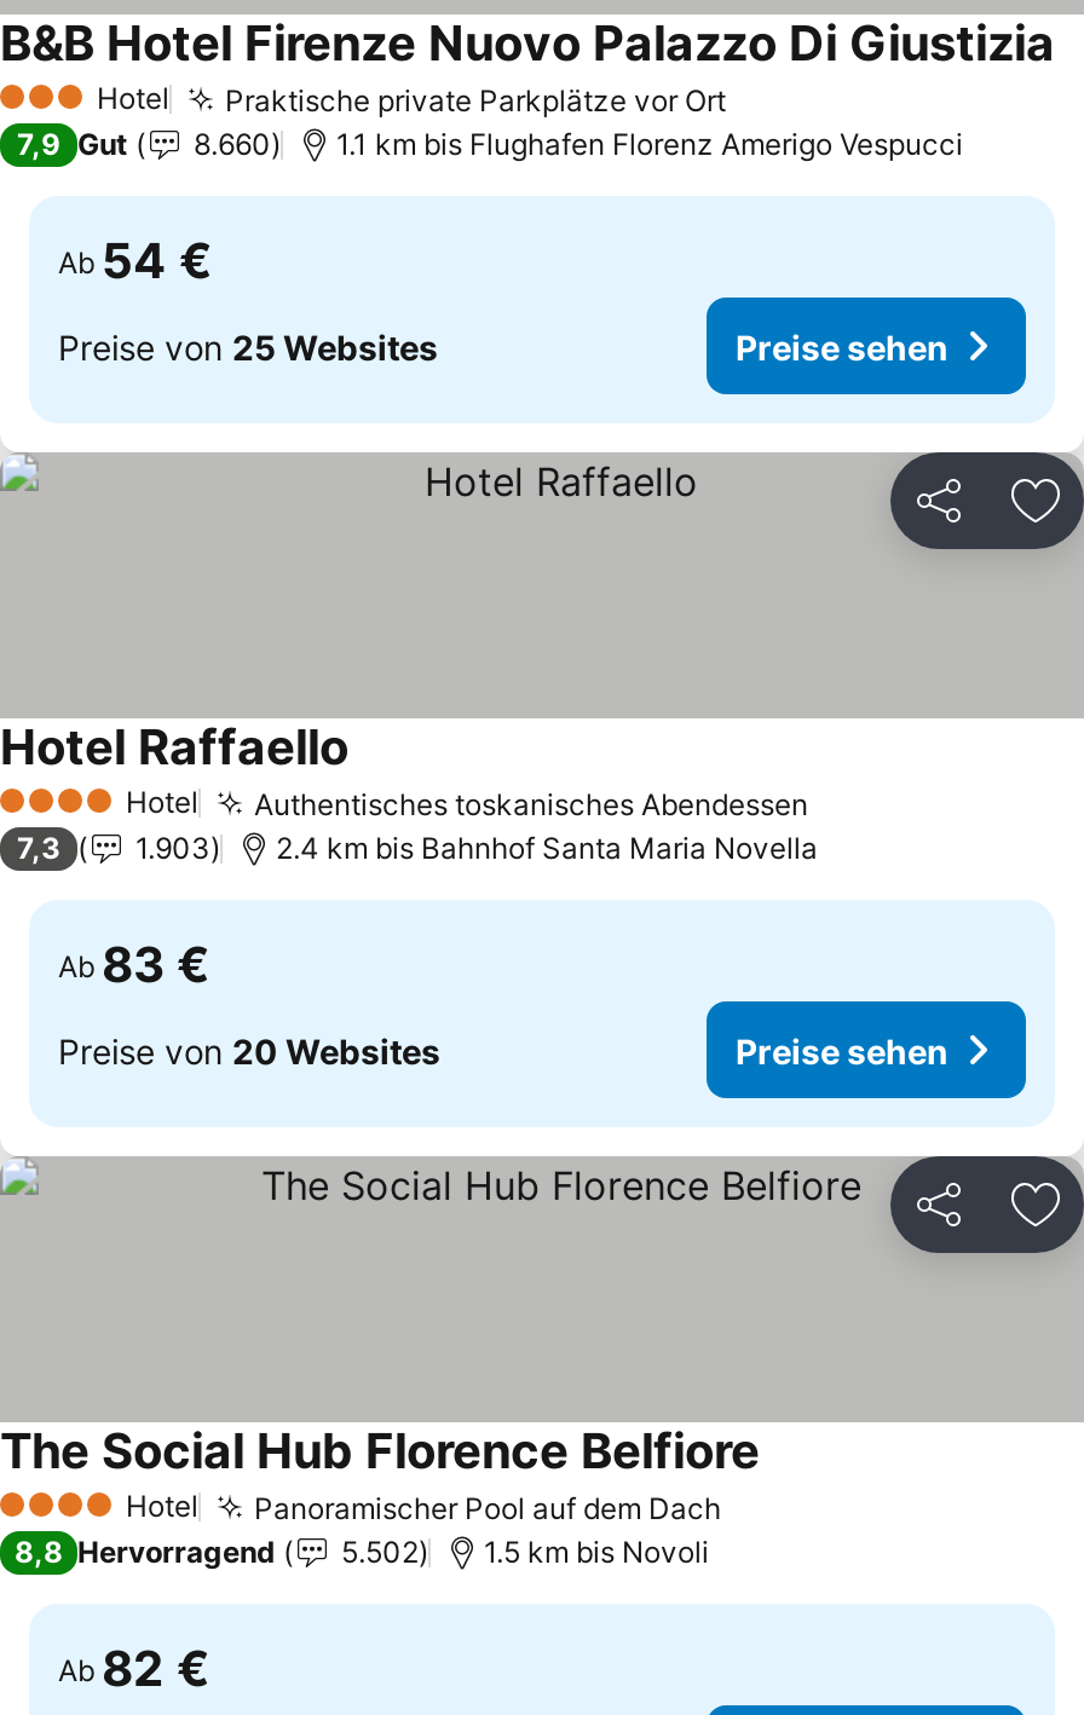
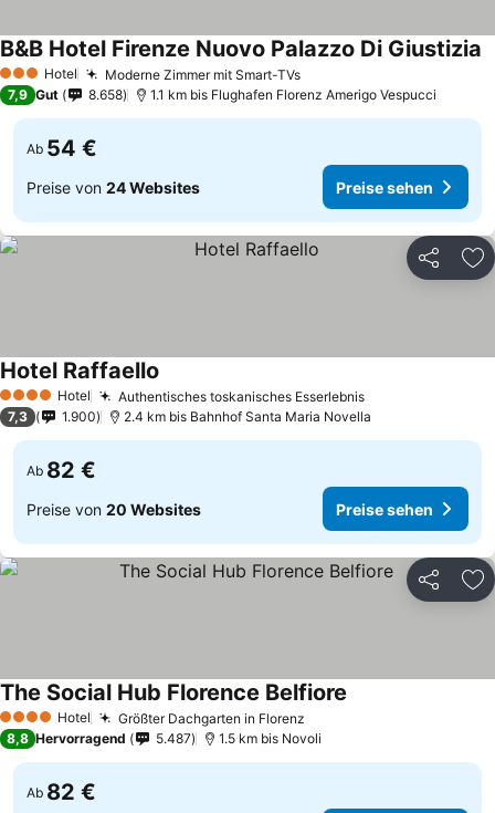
- Praktische private Parkplätze vor Ort
+ Moderne Zimmer mit Smart-TVs

- 8.660
+ 8.658

- Preise von 25 Websites
+ Preise von 24 Websites

- Authentisches toskanisches Abendessen
+ Authentisches toskanisches Esserlebnis

- 1.903 2.4 km bis Bahnhof Santa Maria Novella
+ 1.900 2.4 km bis Bahnhof Santa Maria Novella

- Ab 83 €
+ Ab 82 €

- Panoramischer Pool auf dem Dach
+ Größter Dachgarten in Florenz

- 5.502
+ 5.487
